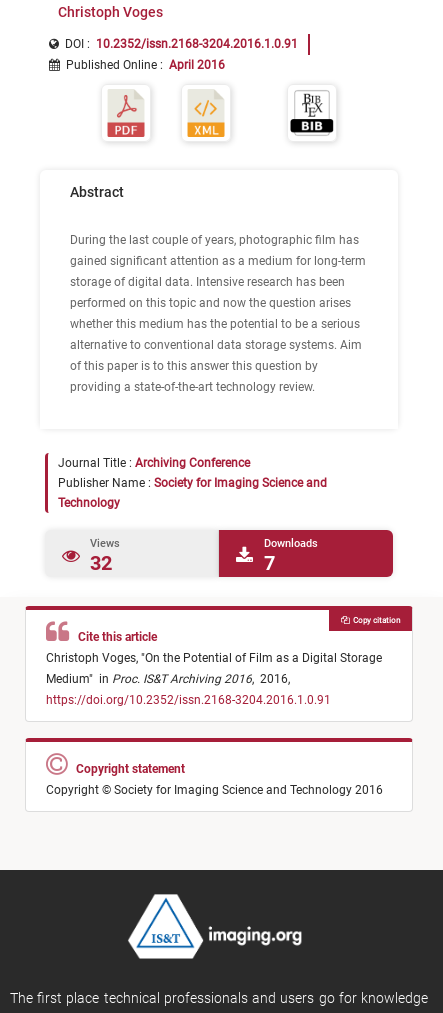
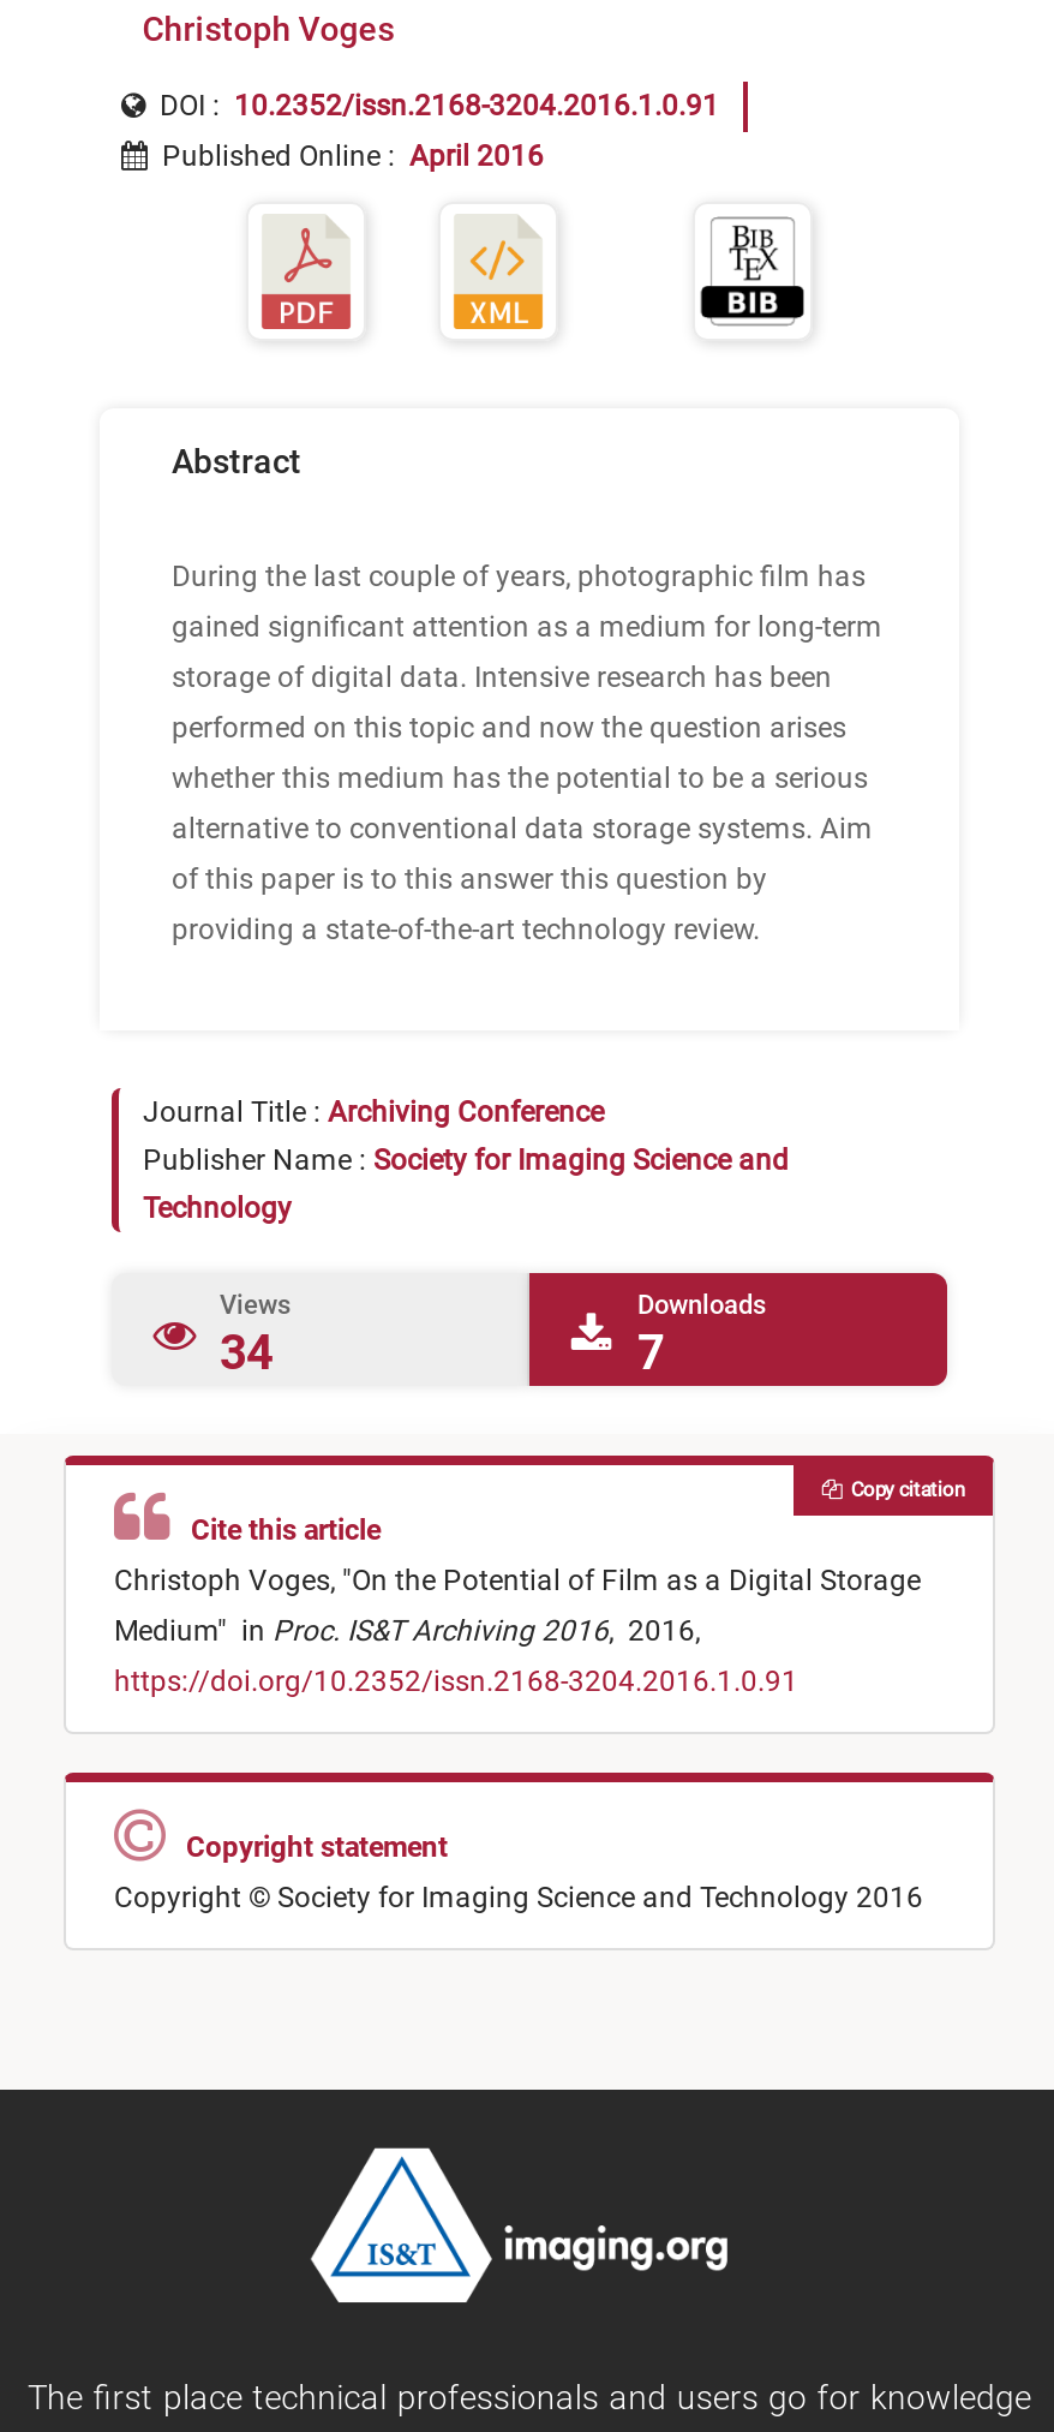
- 32
+ 34
